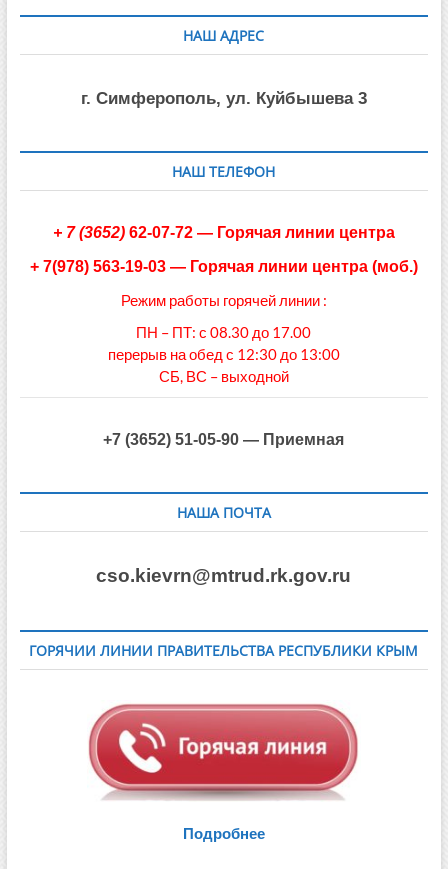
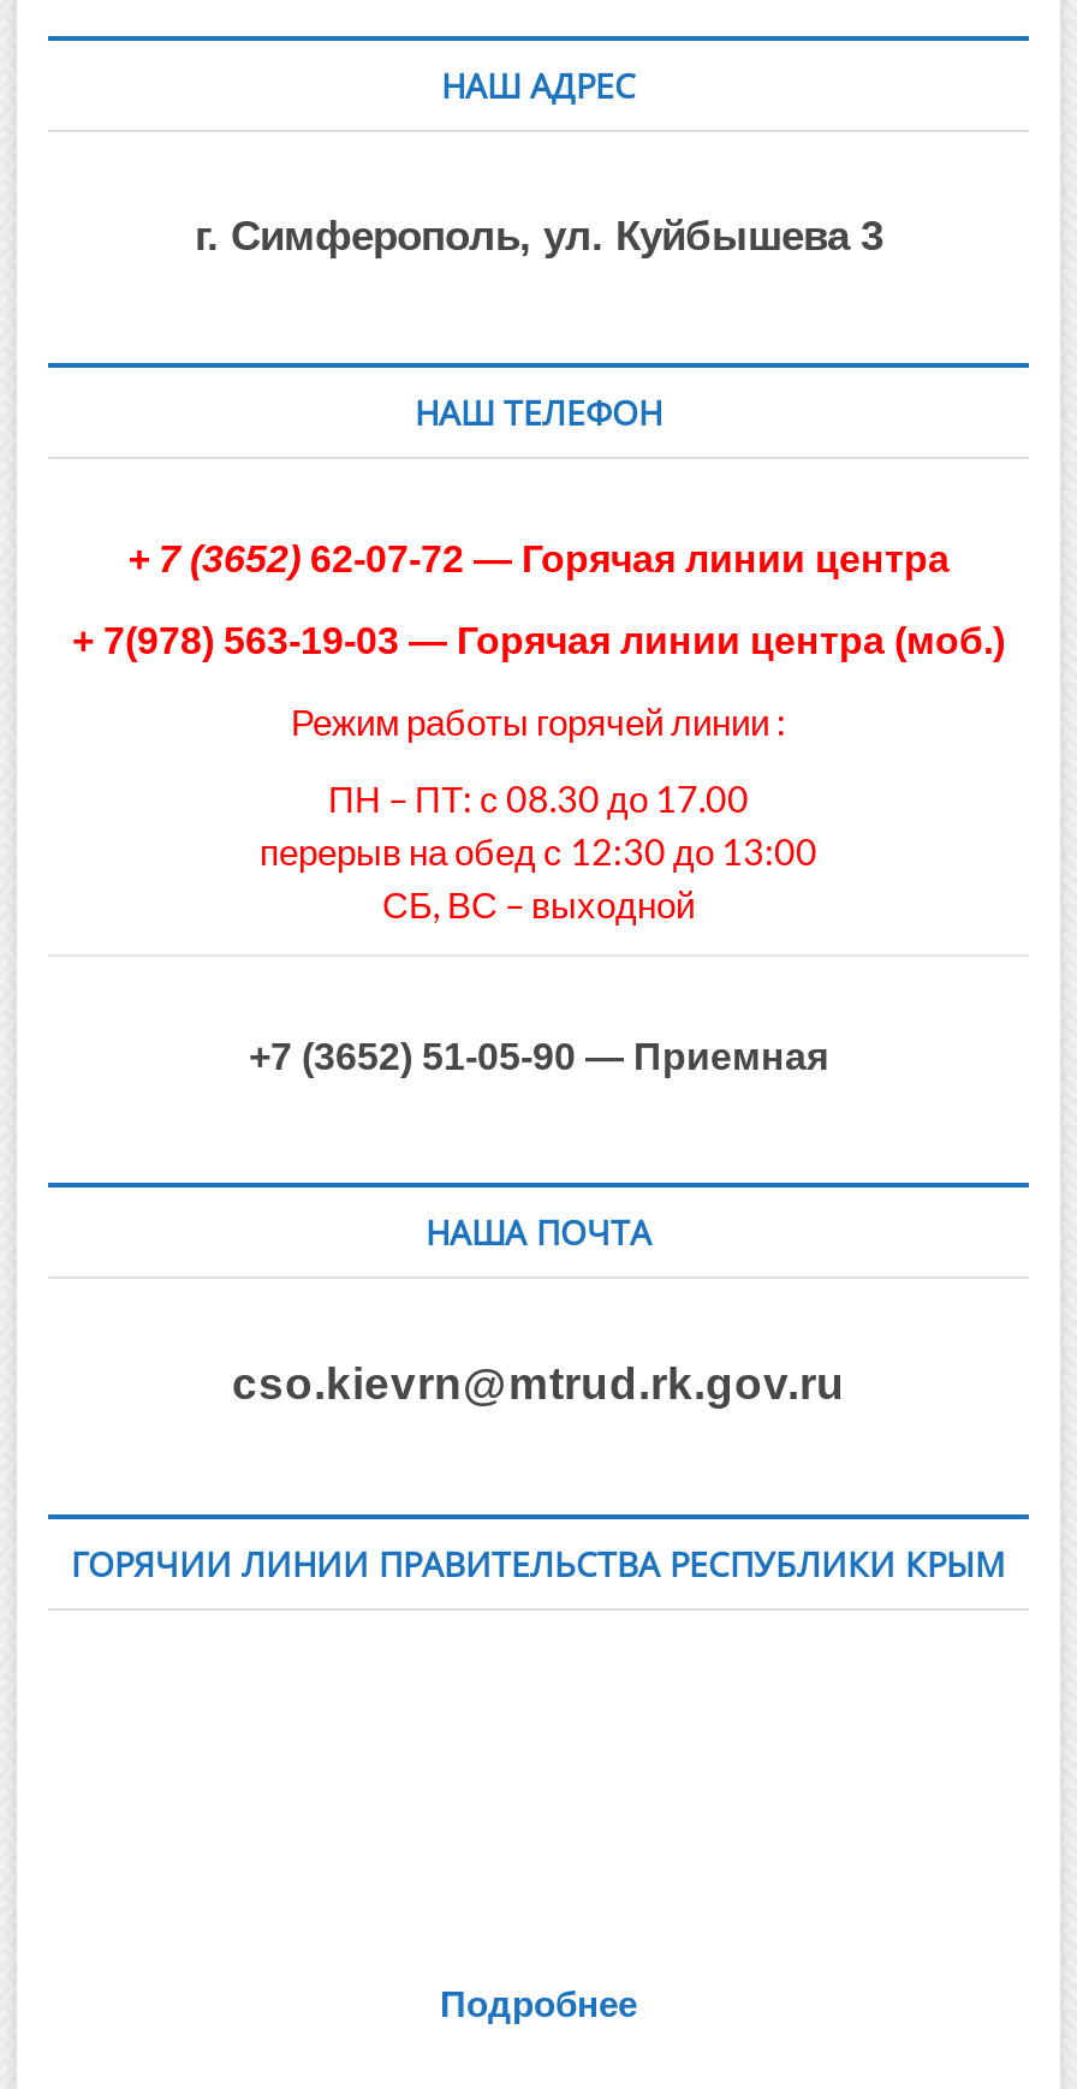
- [image]
